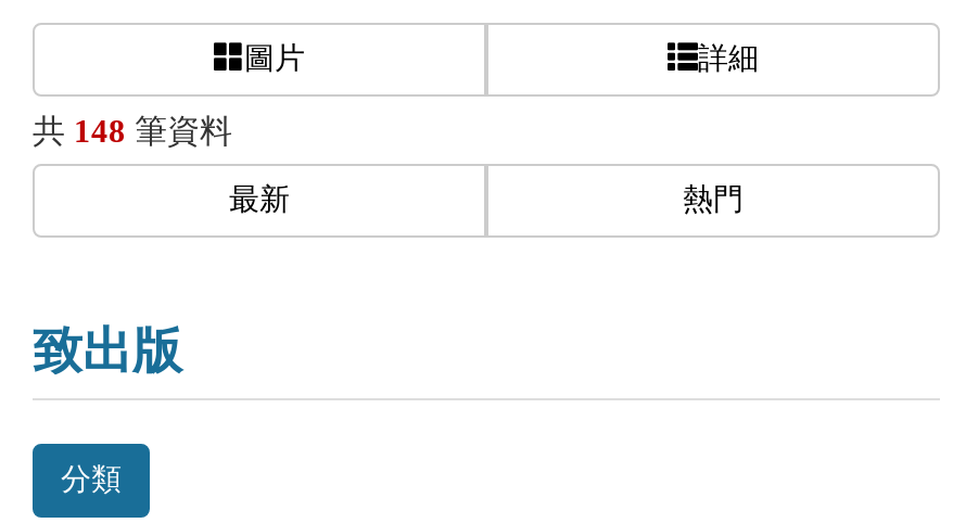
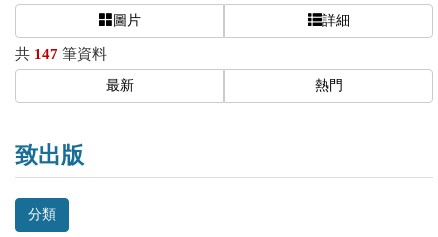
- 共148筆資料
+ 共147筆資料
